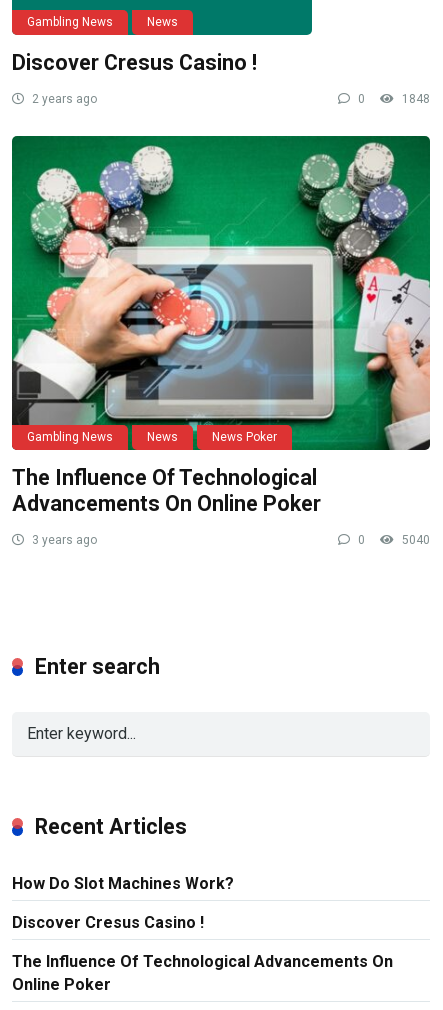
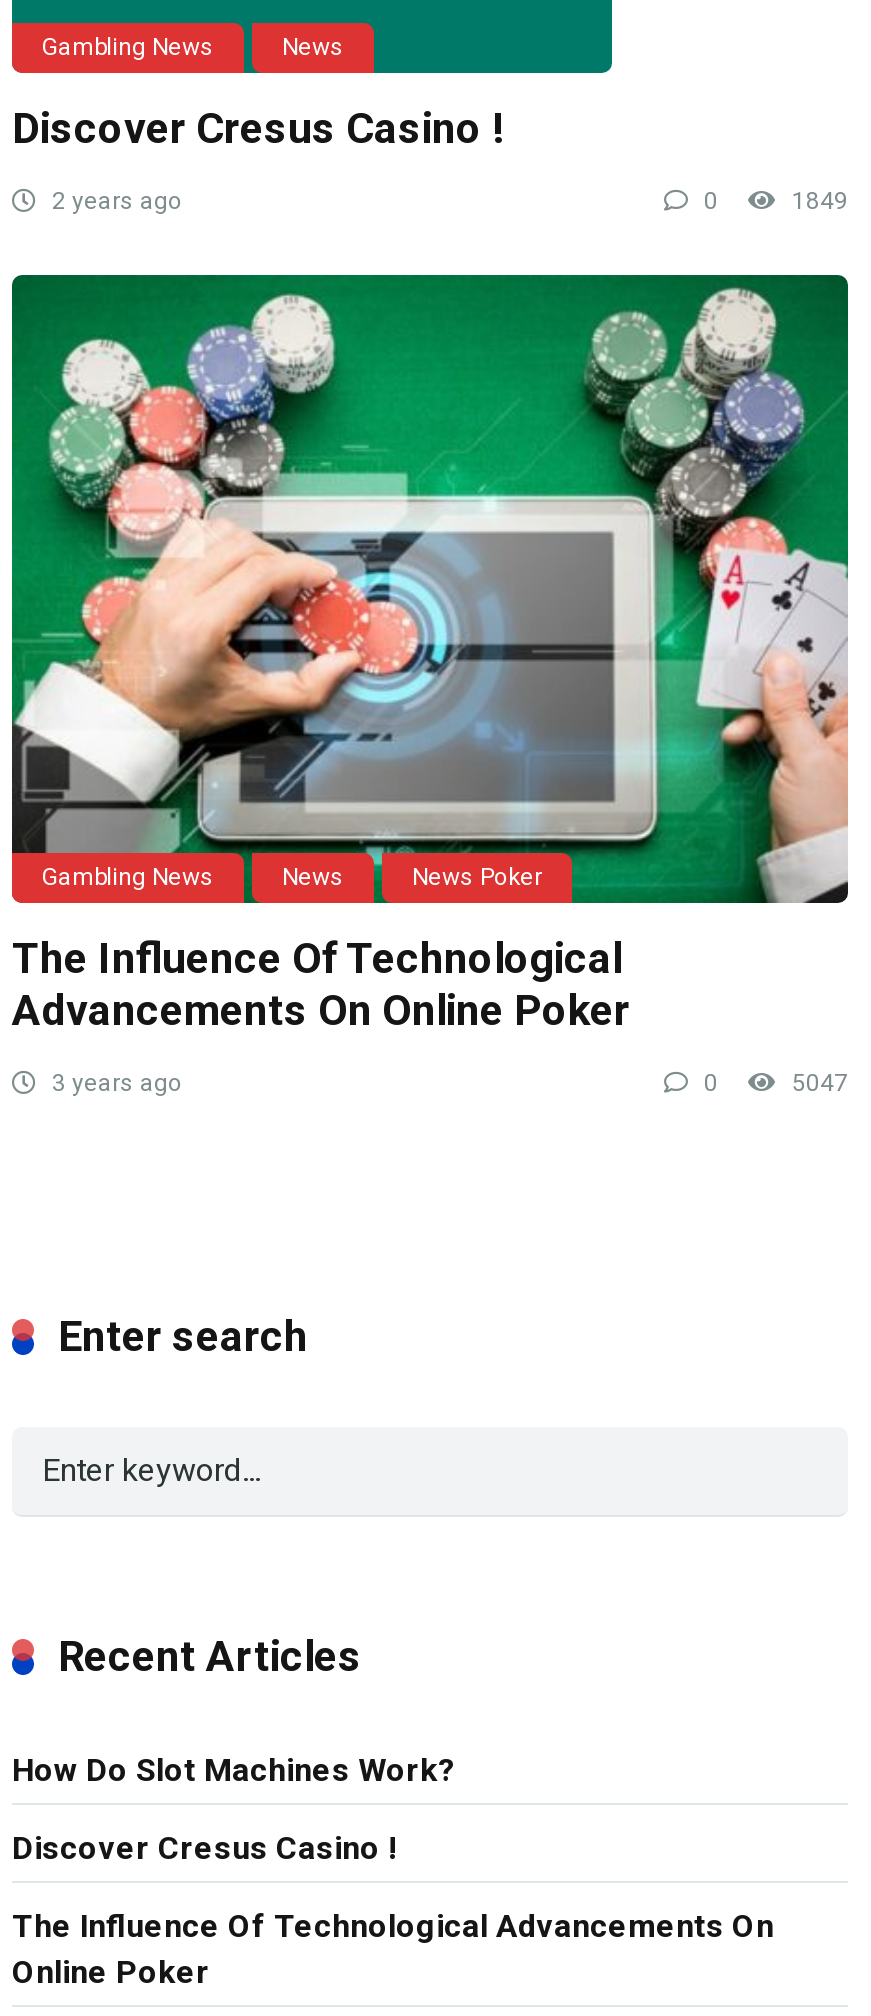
- 1848
+ 1849

- 5040
+ 5047
